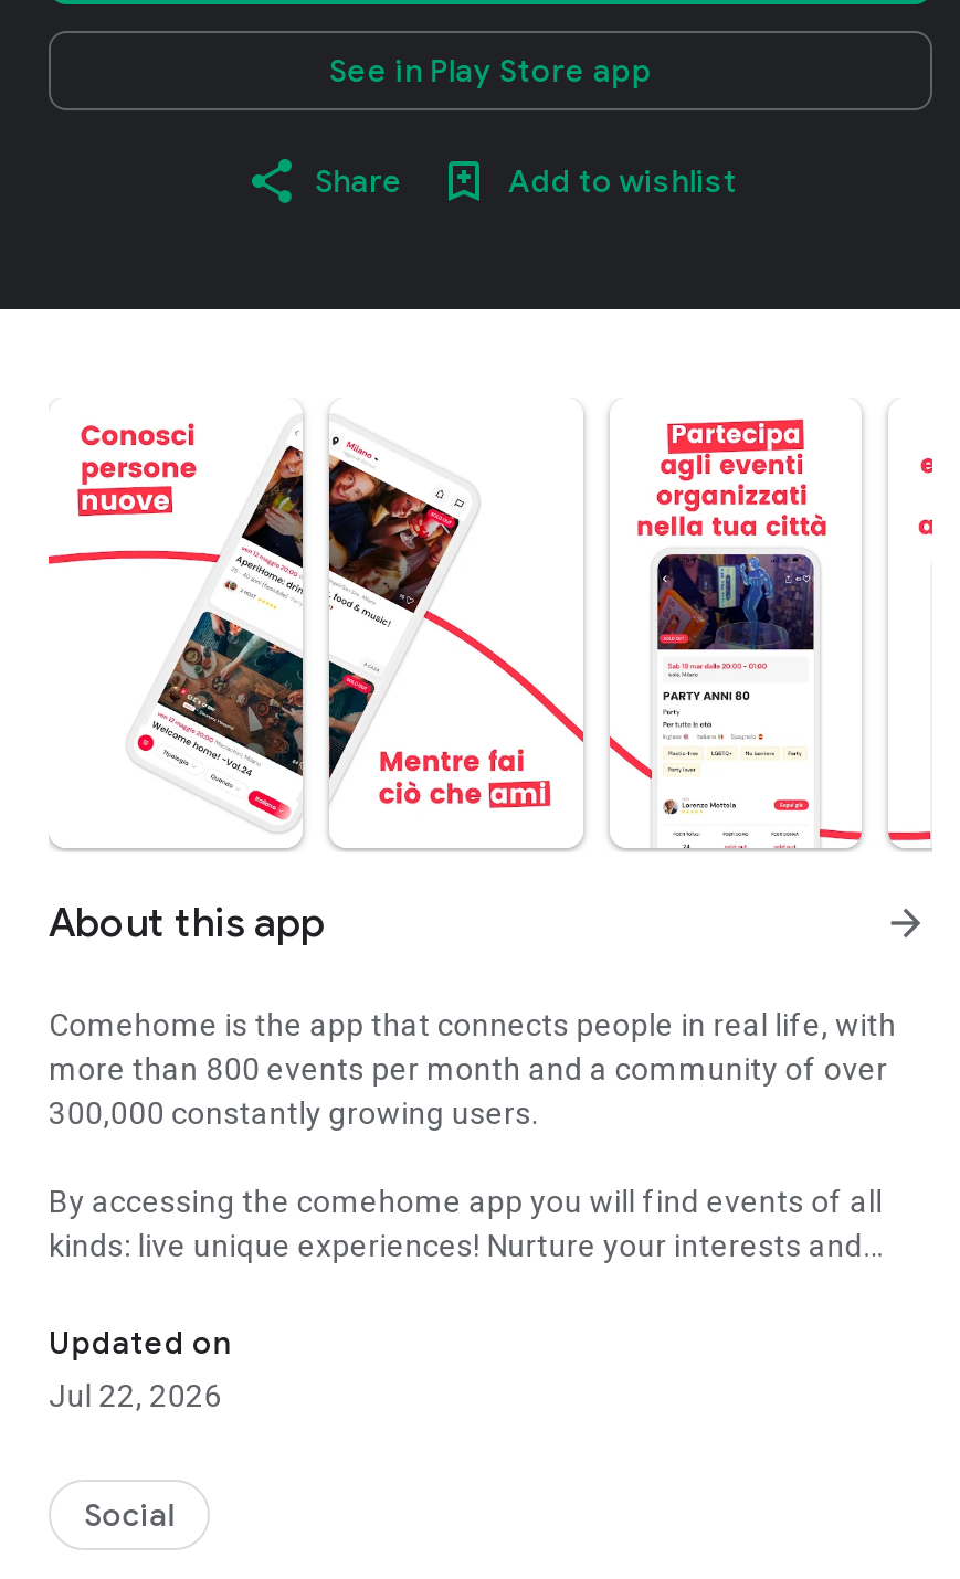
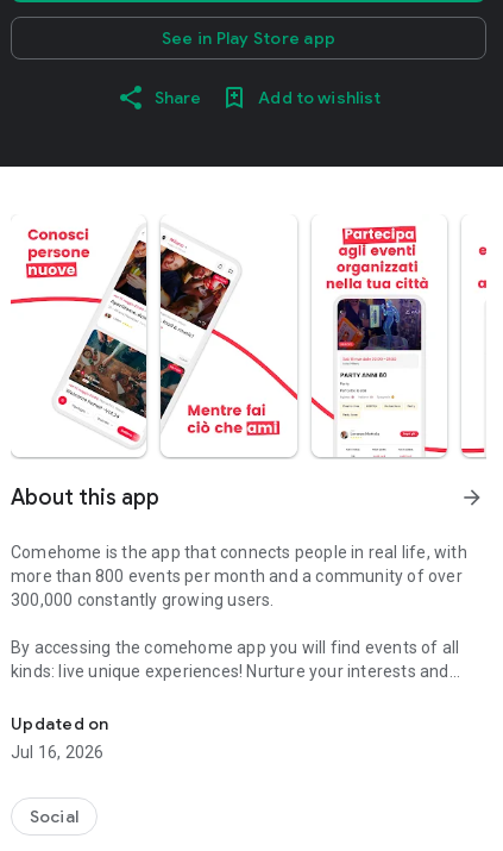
- Jul 22, 2026
+ Jul 16, 2026
